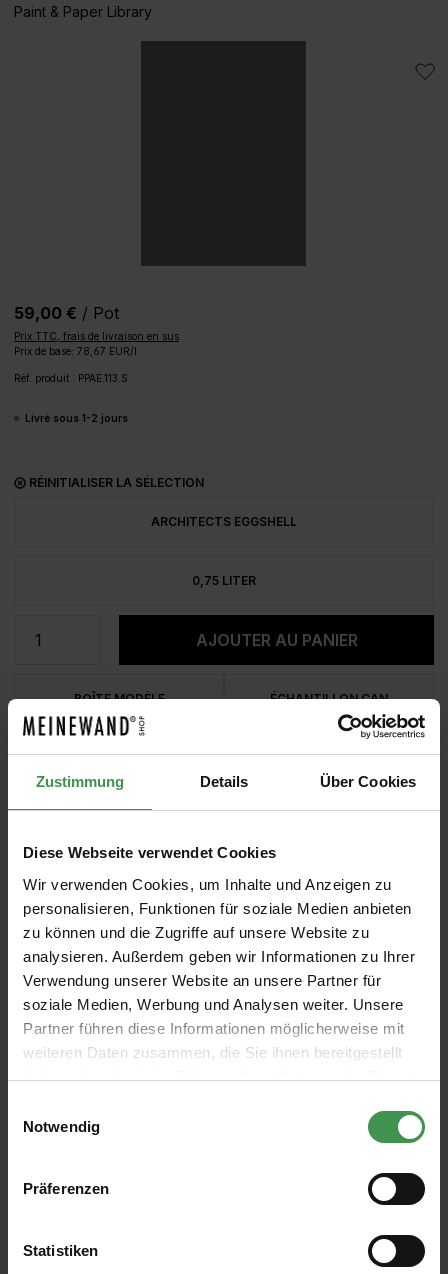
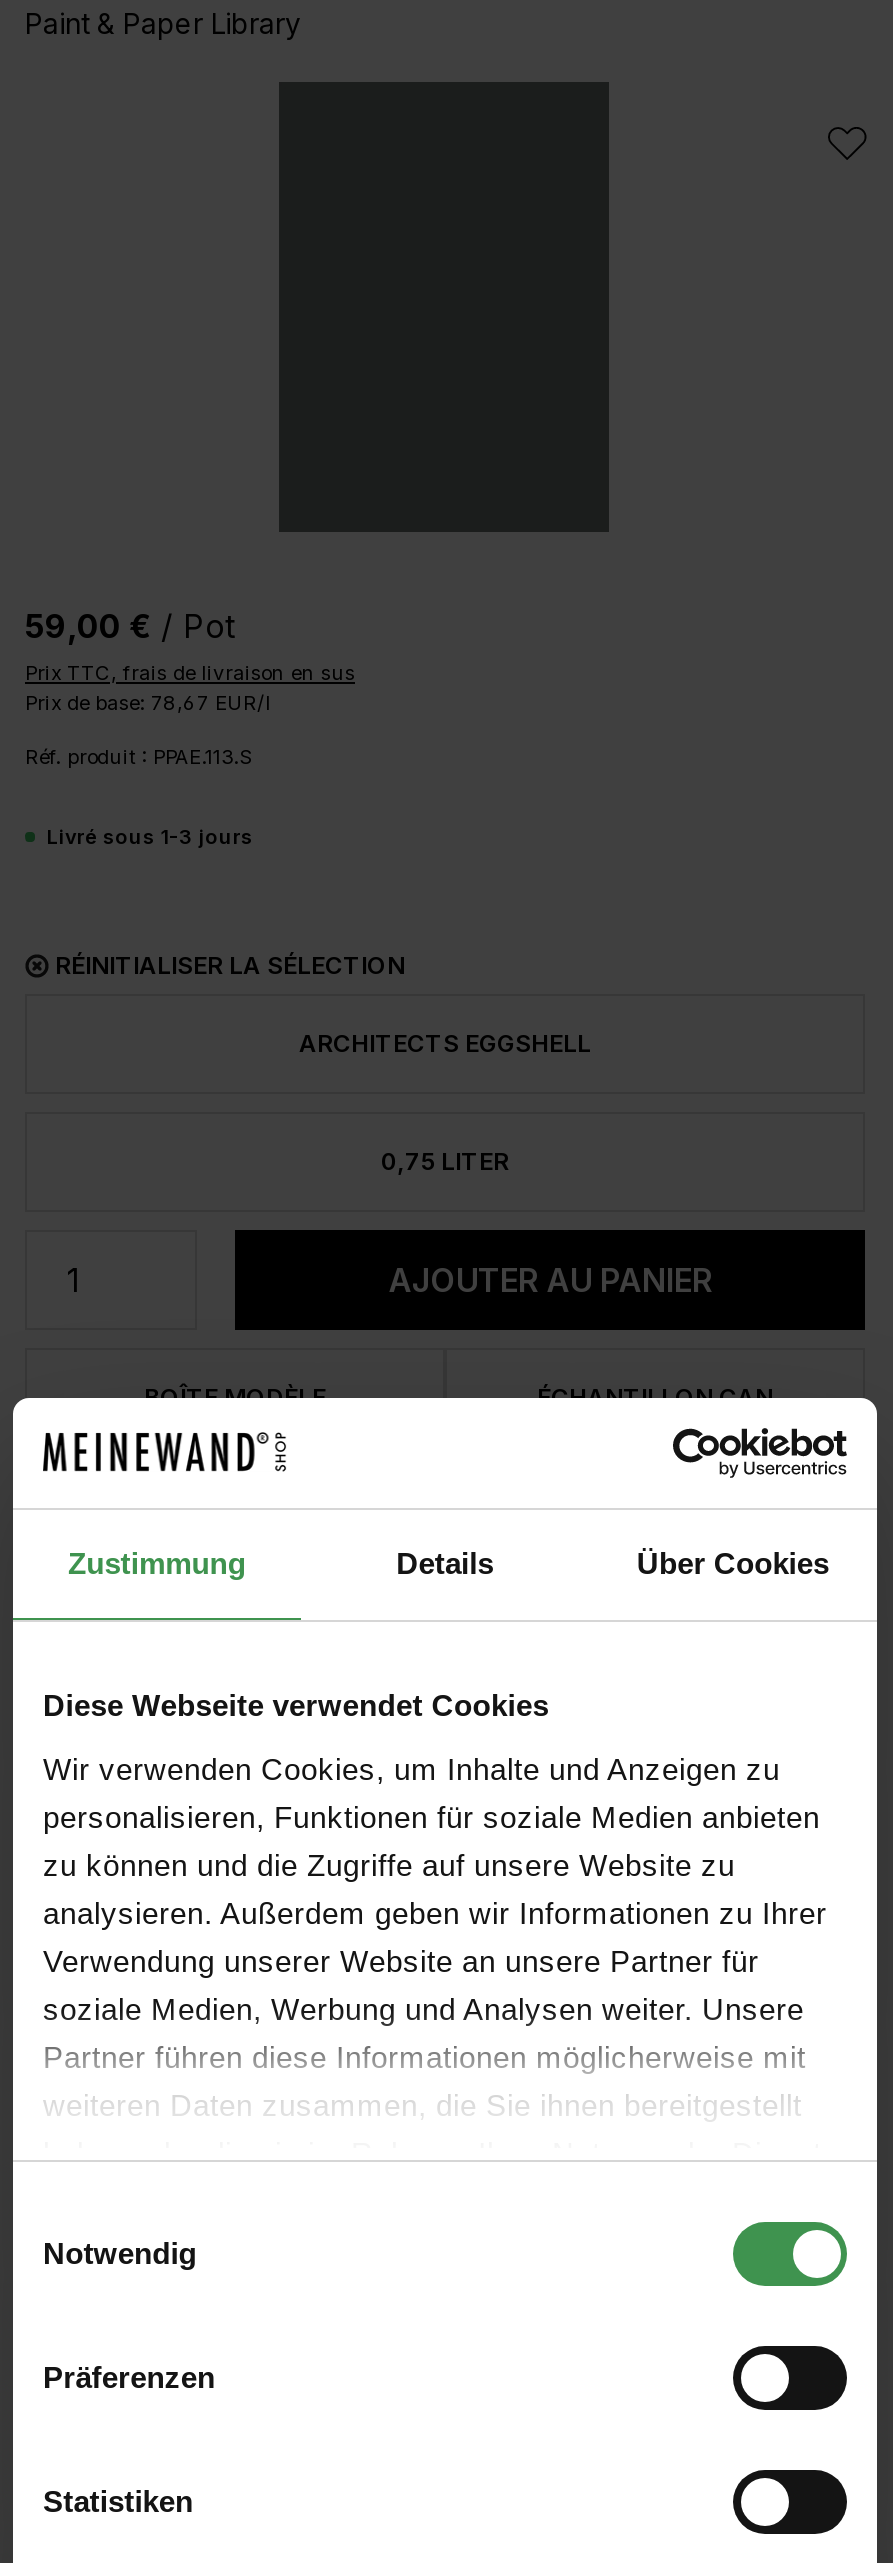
- Livré sous 1-2 jours
+ Livré sous 1-3 jours
